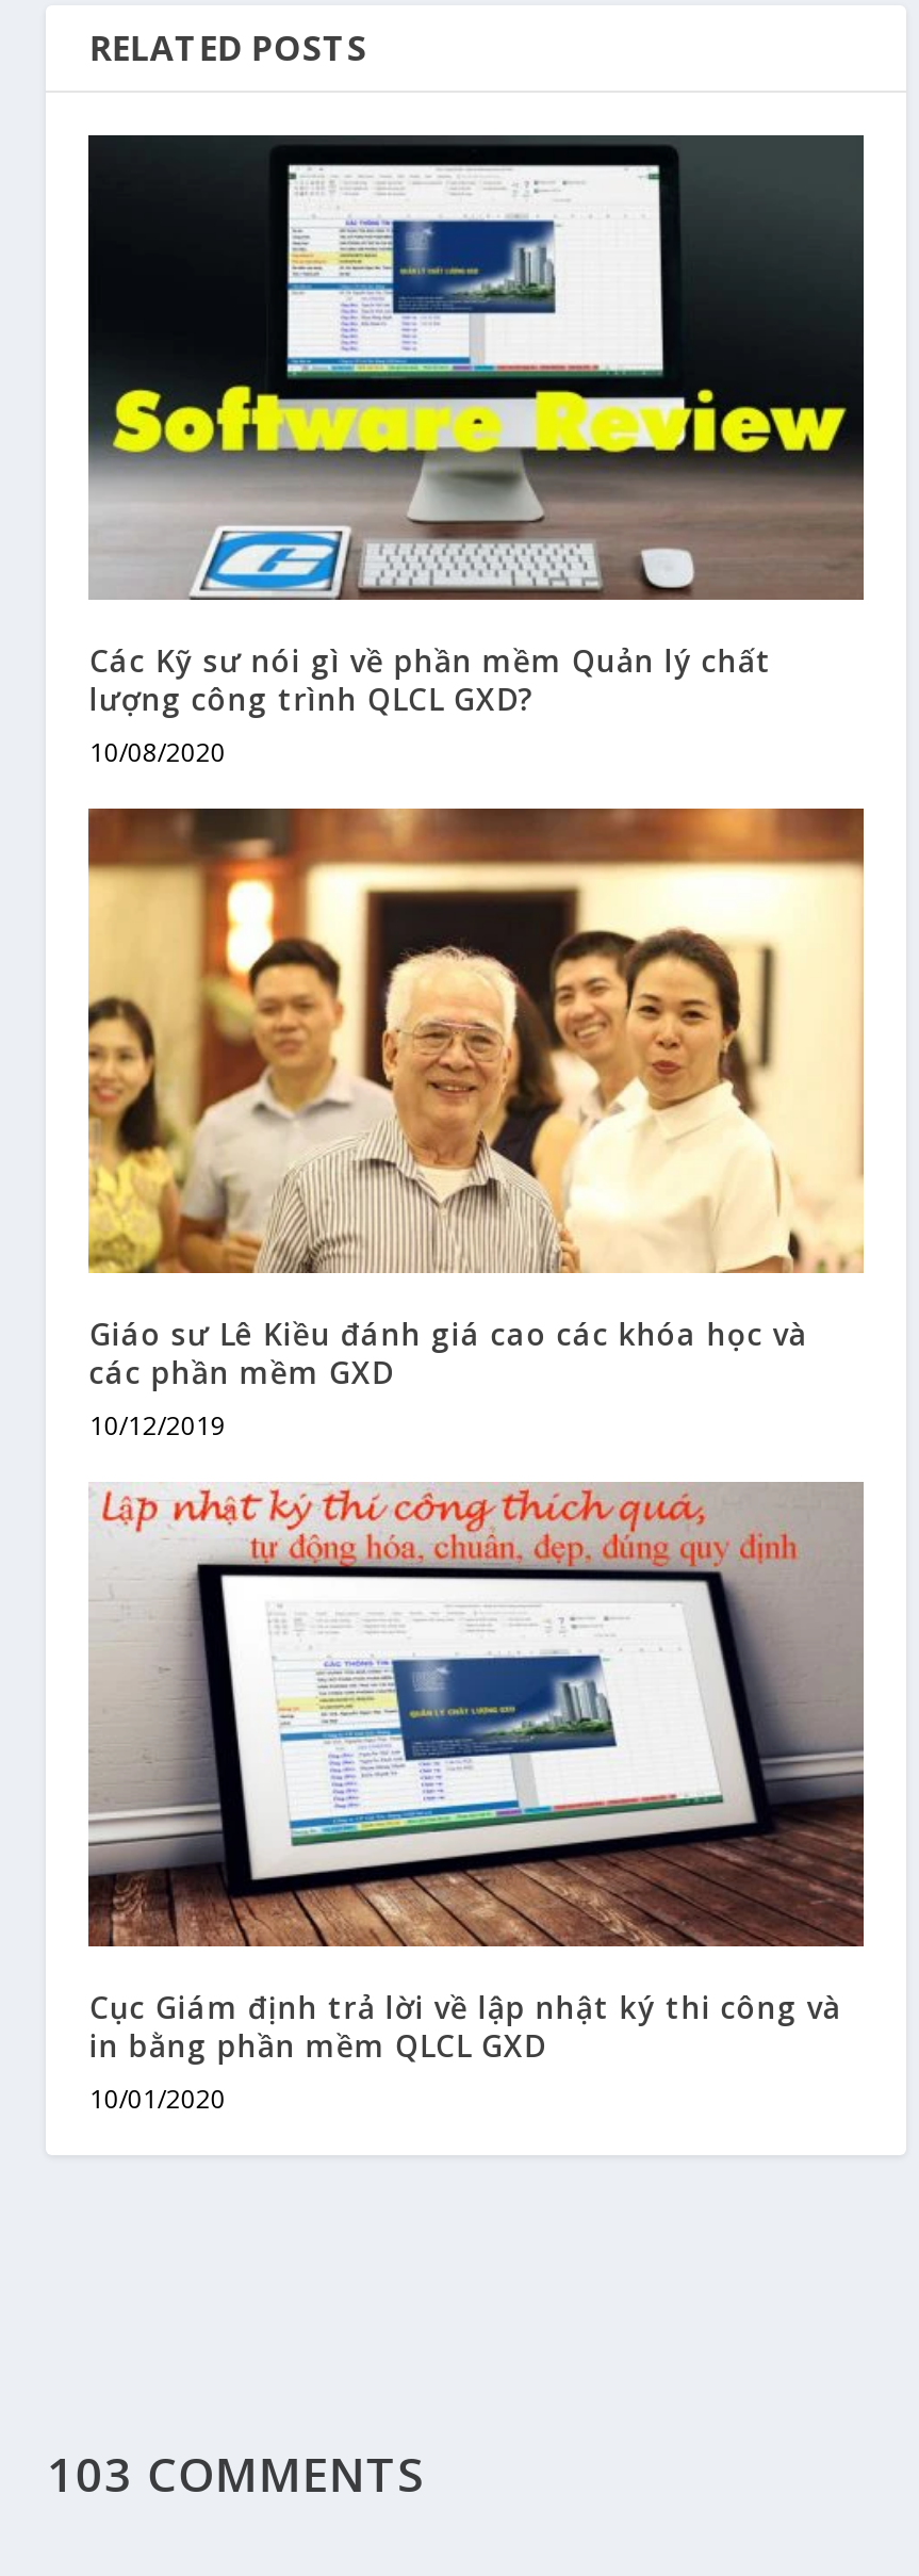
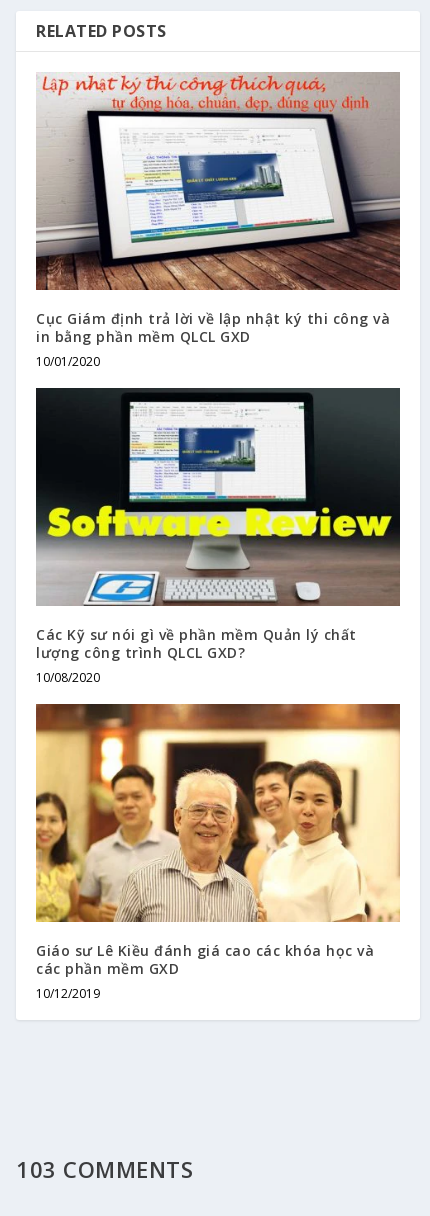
moved down: [image] | Các Kỹ sư nói gì về phần mềm Quản lý chất | lượng công trình QLCL GXD? | 10/08/2020 | Giáo sư Lê Kiều đánh giá cao các khóa học và | các phần mềm GXD | 10/12/2019

moved up: [image] | Cục Giám định trả lời về lập nhật ký thi công và | in bằng phần mềm QLCL GXD | 10/01/2020
